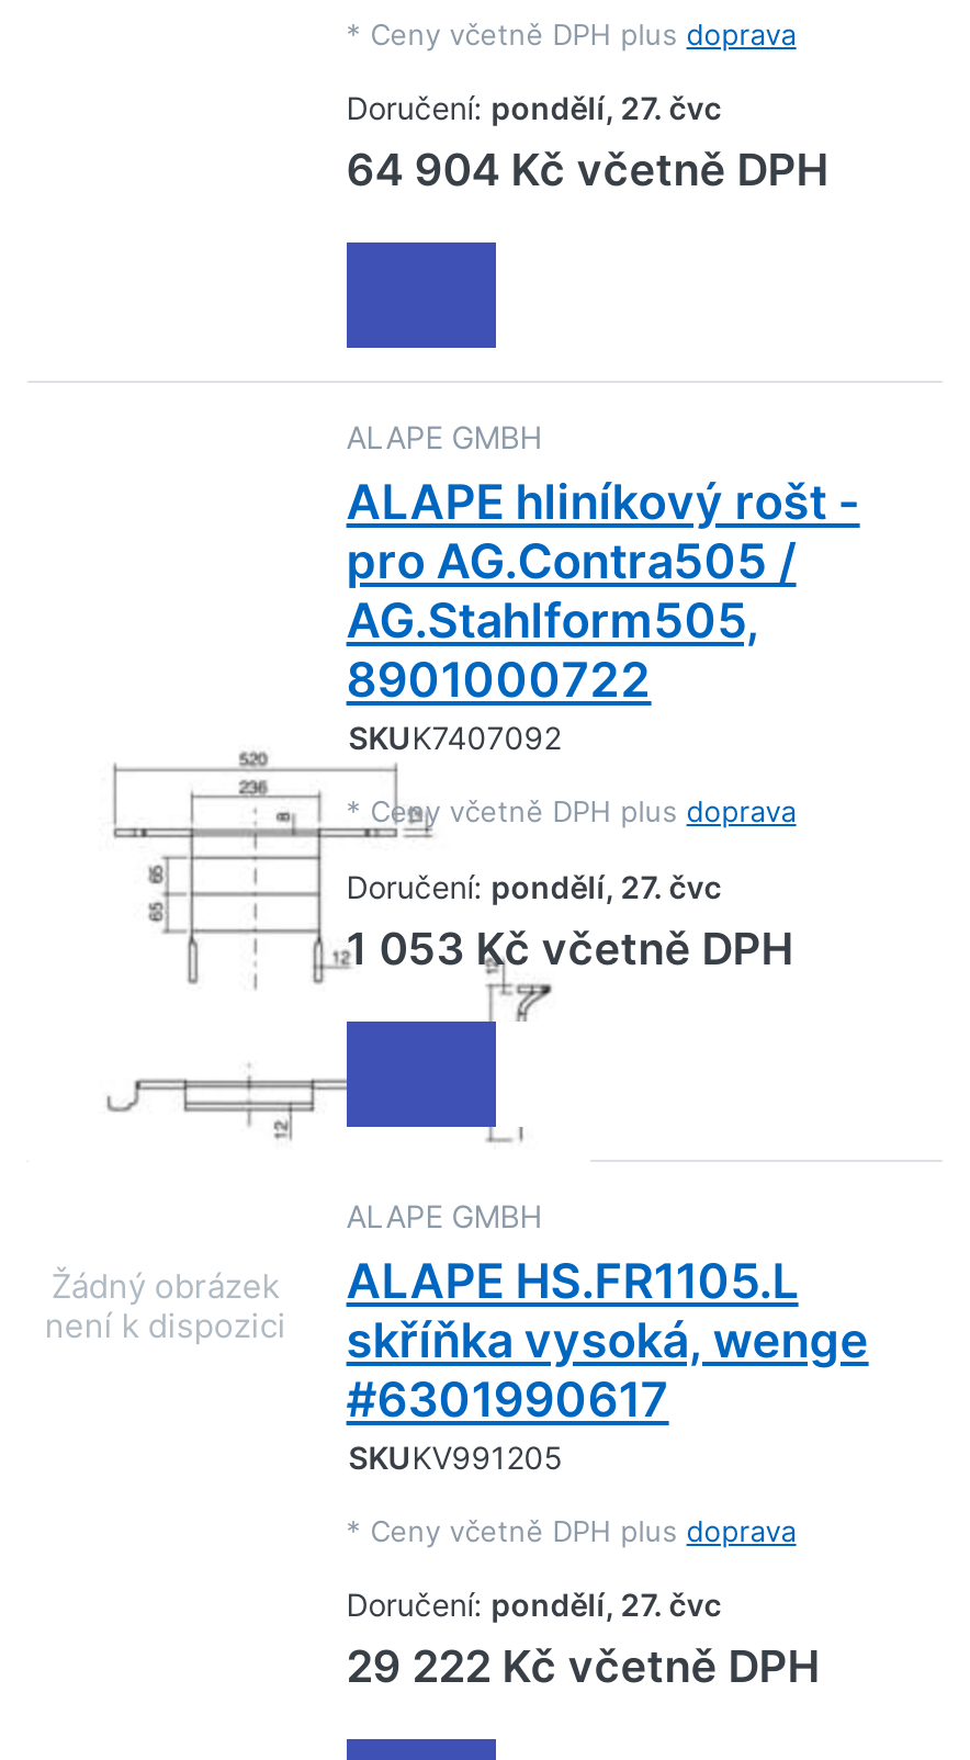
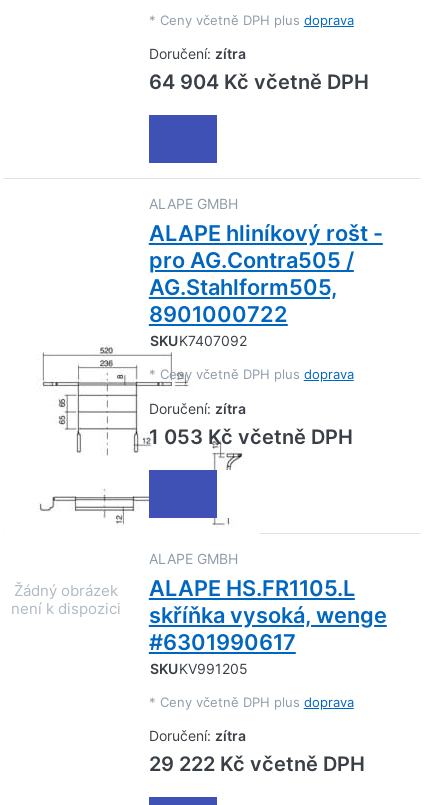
- Doručení: pondělí, 27. čvc
+ Doručení: zítra

- Doručení: pondělí, 27. čvc
+ Doručení: zítra

- Doručení: pondělí, 27. čvc
+ Doručení: zítra
